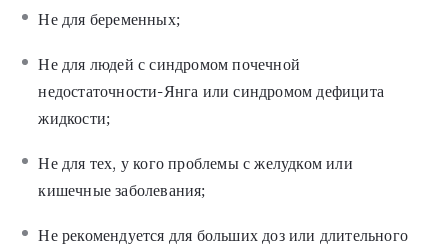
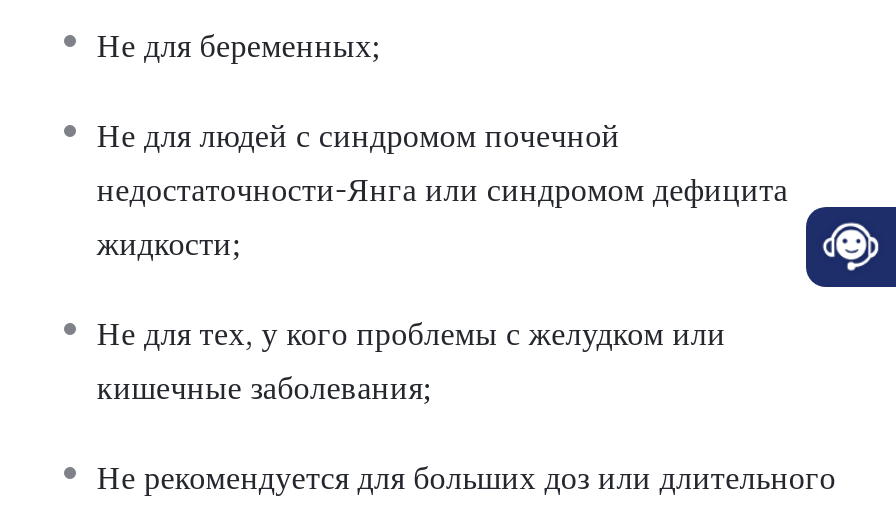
+ [image]
